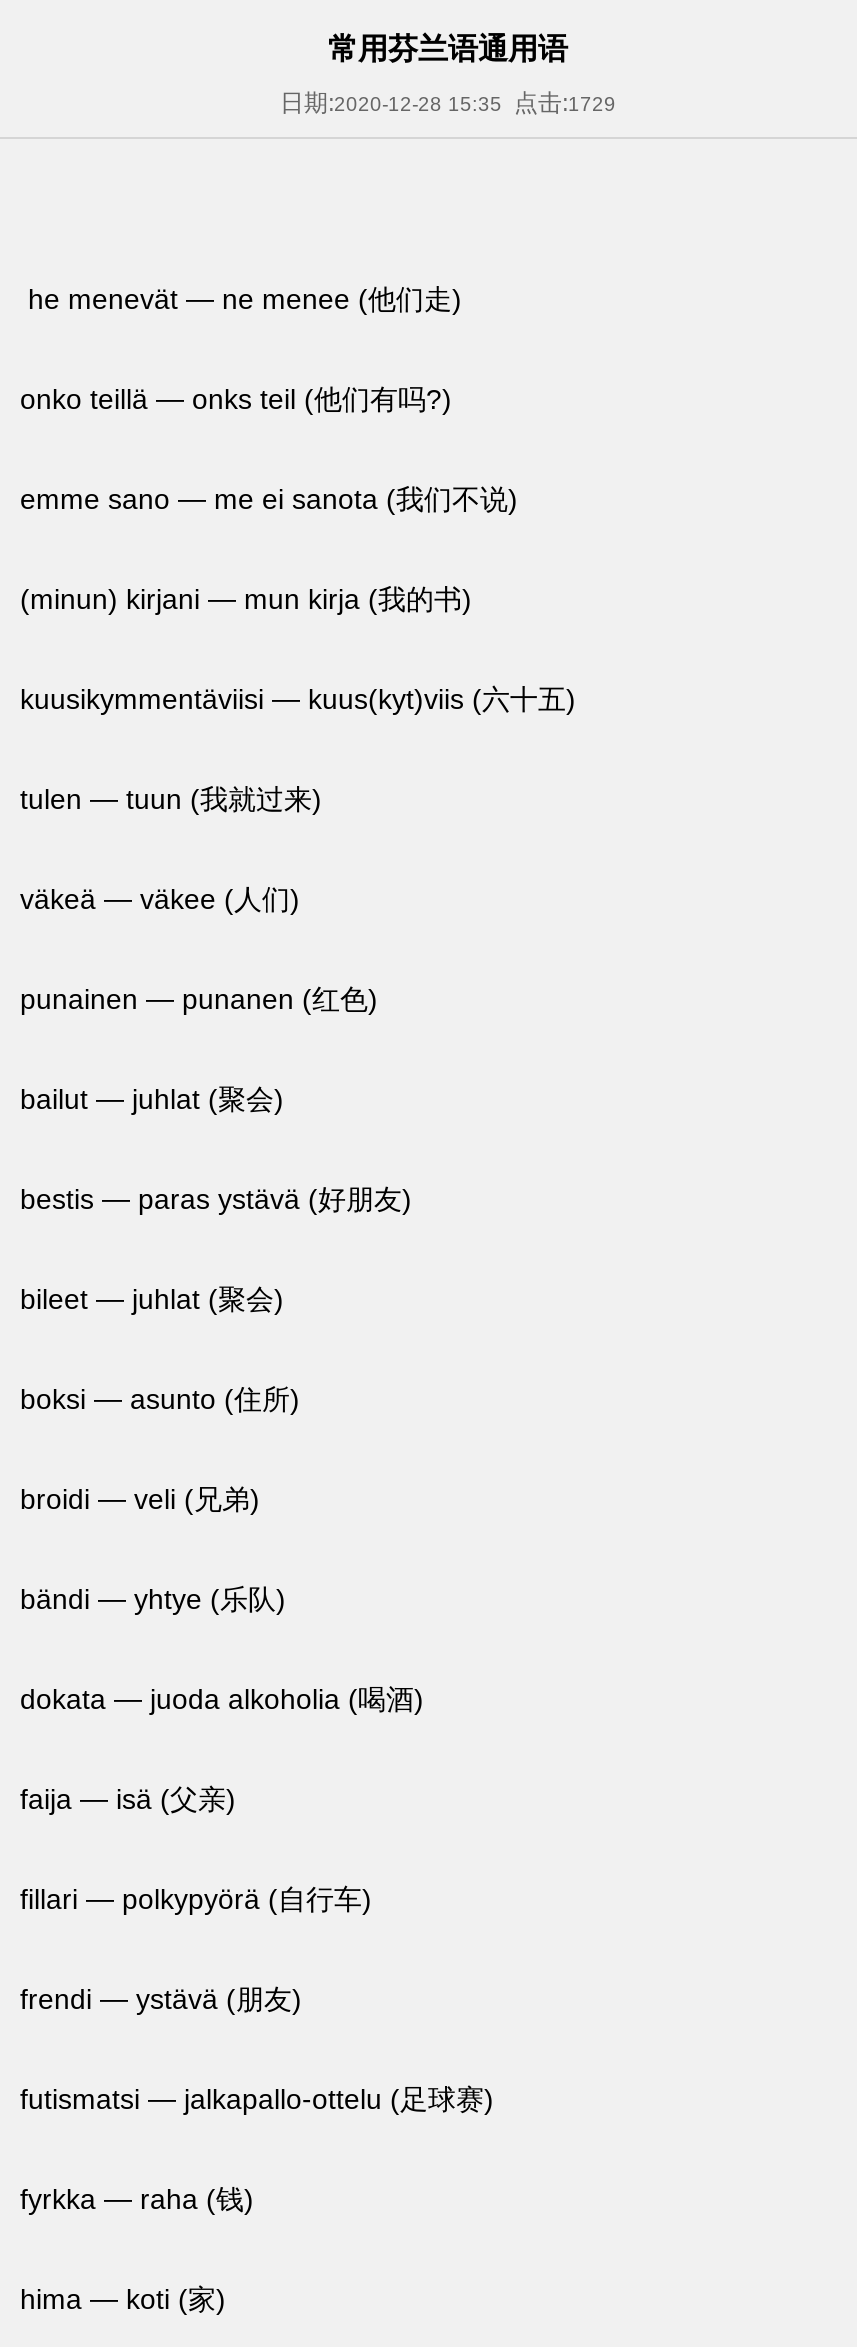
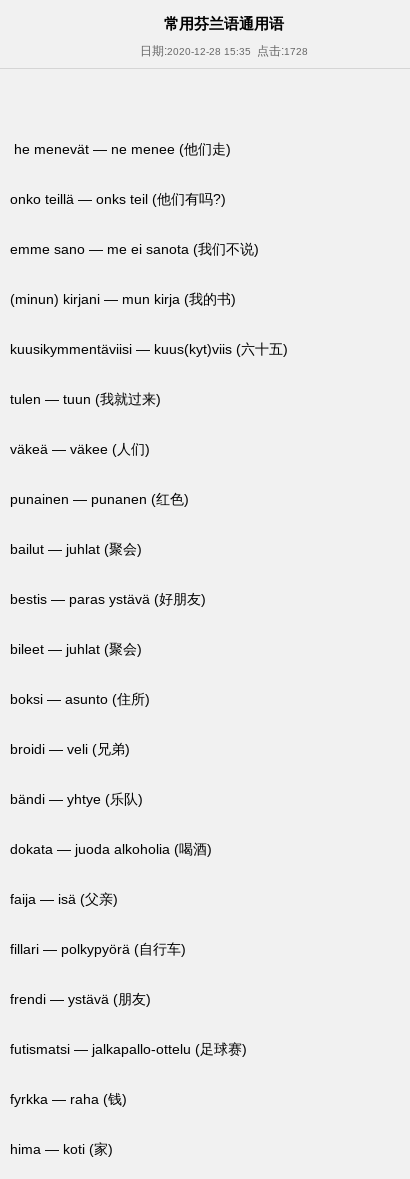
- 日期:2020-12-28 15:35点击:1729
+ 日期:2020-12-28 15:35点击:1728
